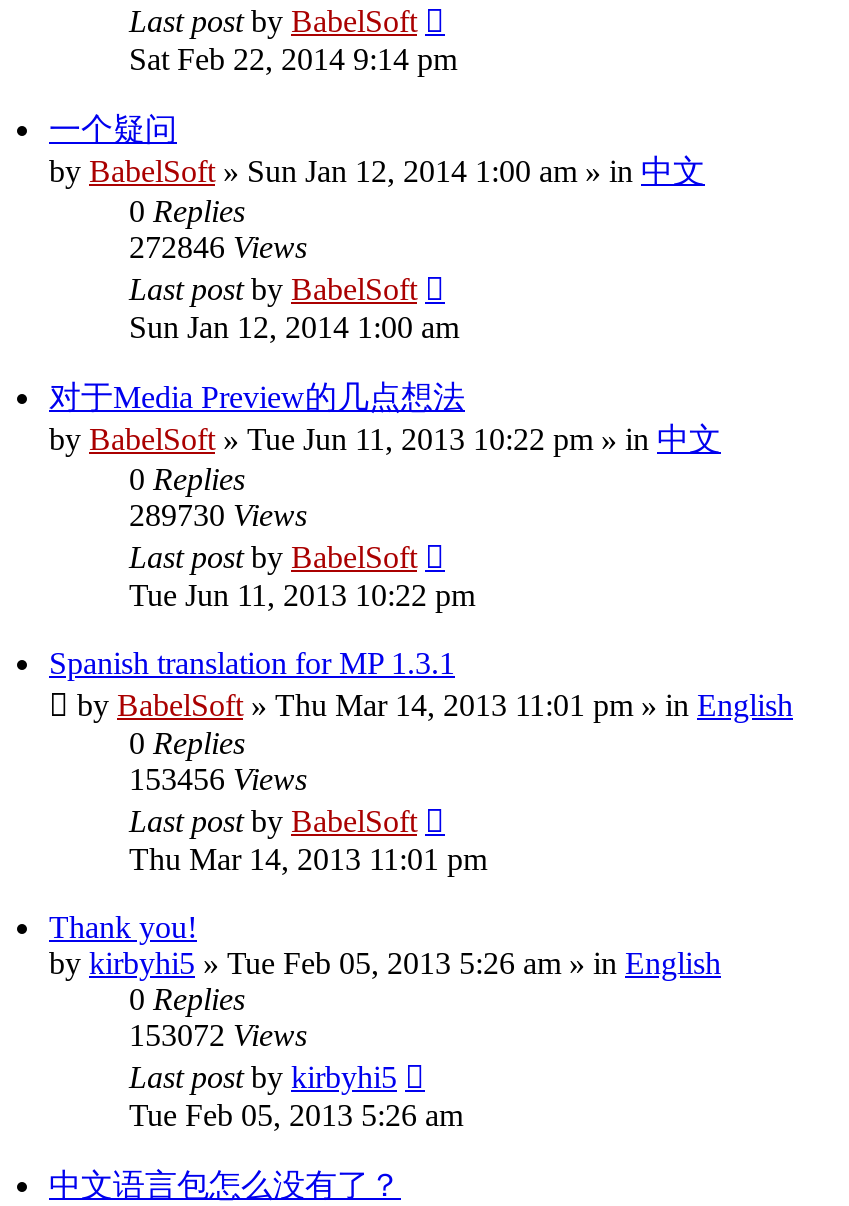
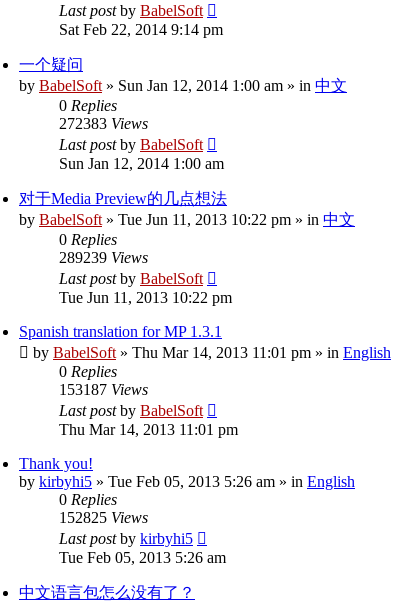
- 272846 Views
+ 272383 Views

- 289730 Views
+ 289239 Views

- 153456 Views
+ 153187 Views

- 153072 Views
+ 152825 Views
